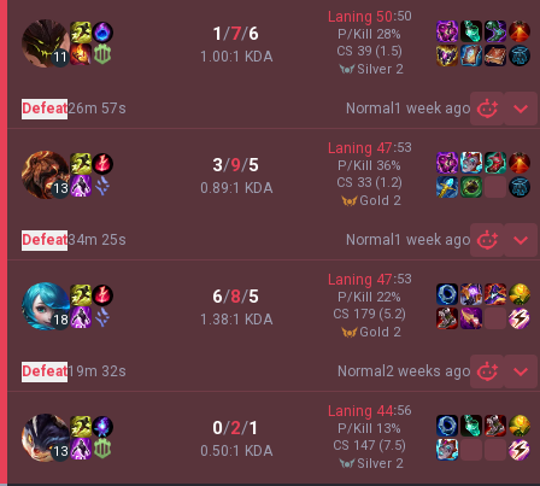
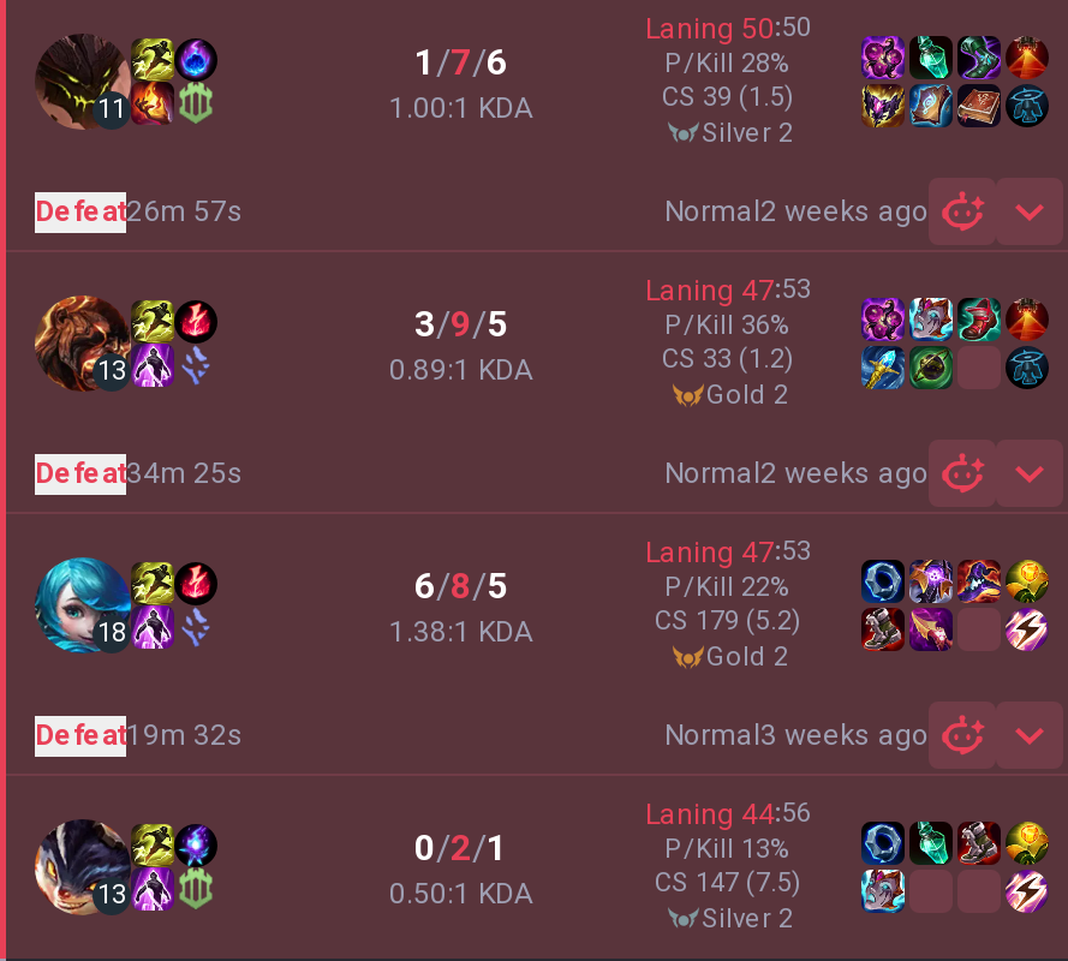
- Normal 1 week ago
+ Normal 2 weeks ago

- Normal 1 week ago
+ Normal 2 weeks ago

- Normal 2 weeks ago
+ Normal 3 weeks ago
